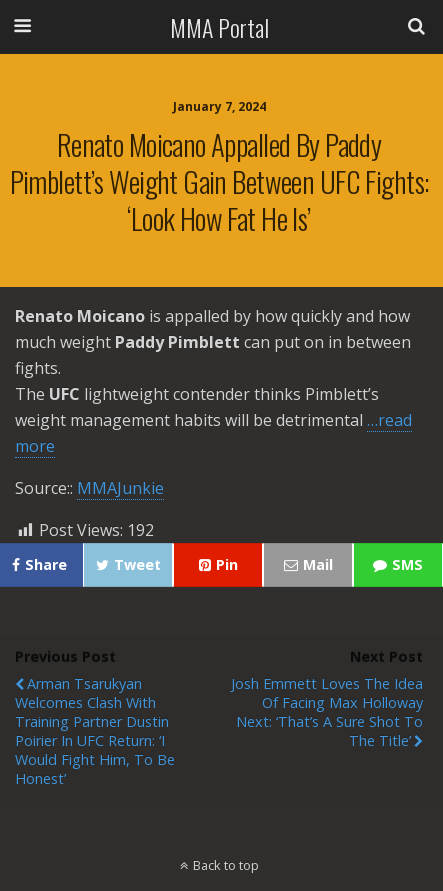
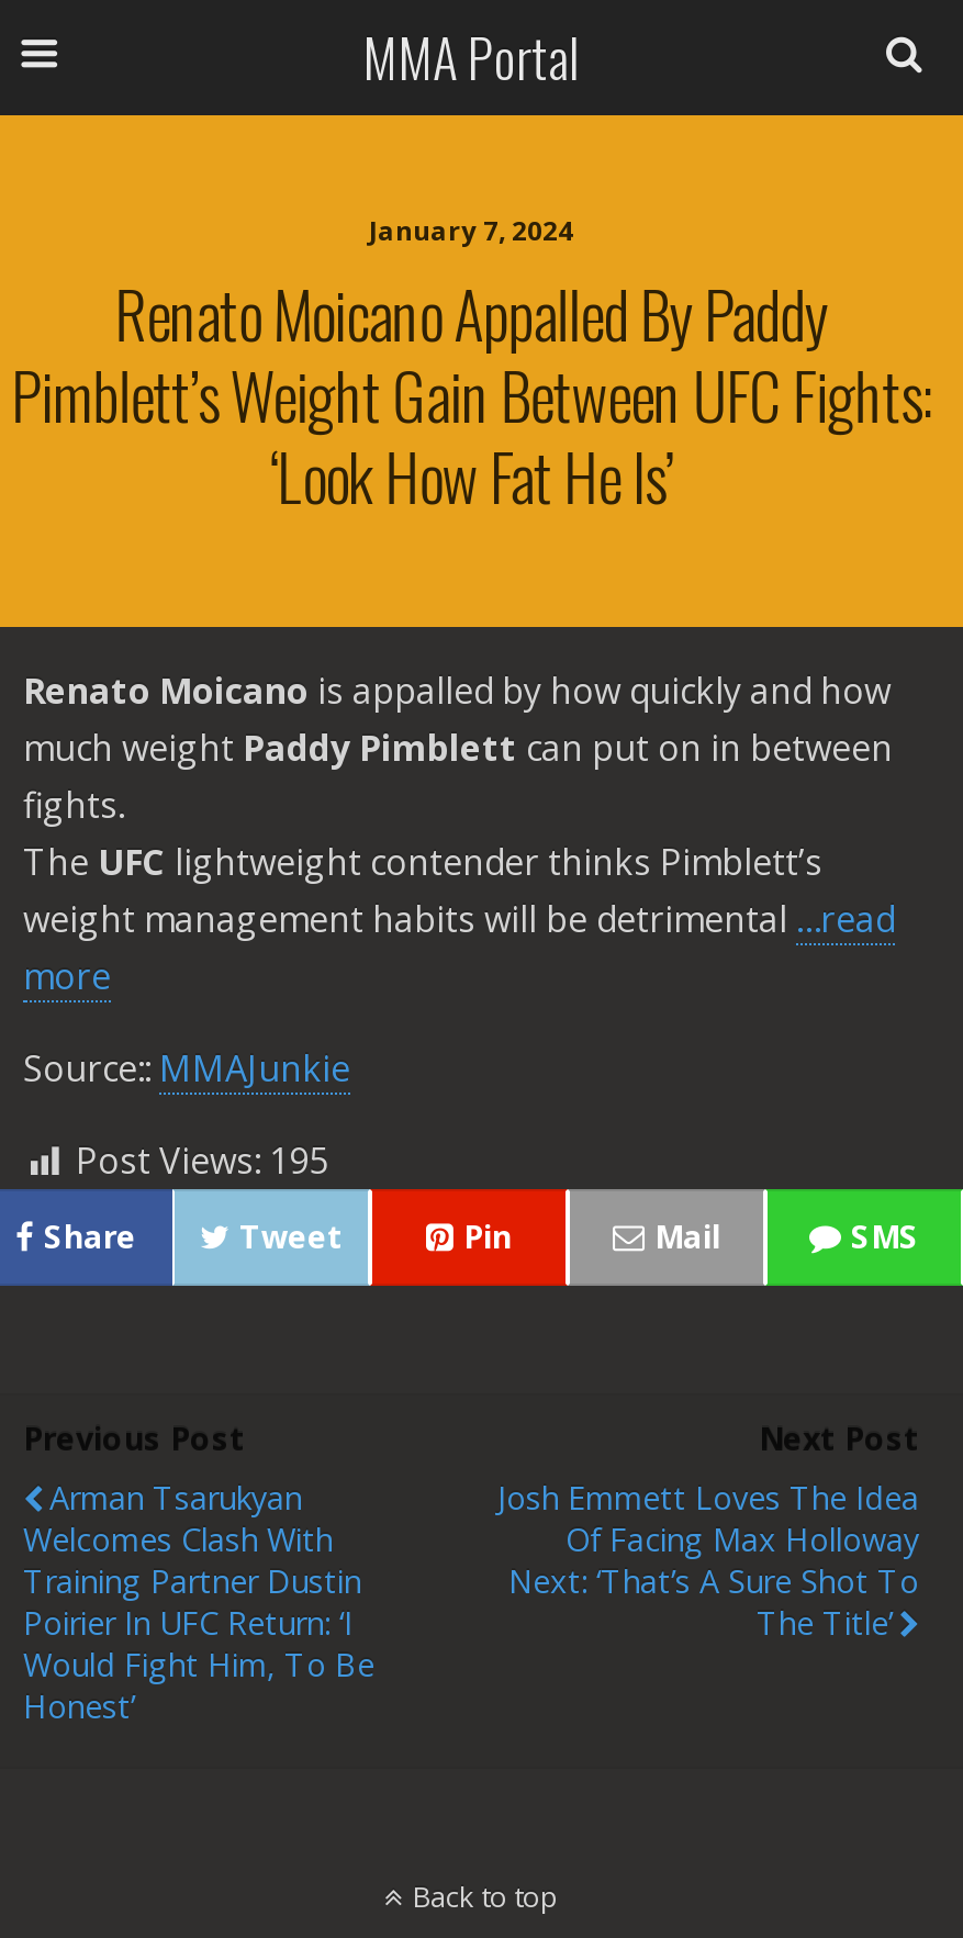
- Post Views: 192
+ Post Views: 195
